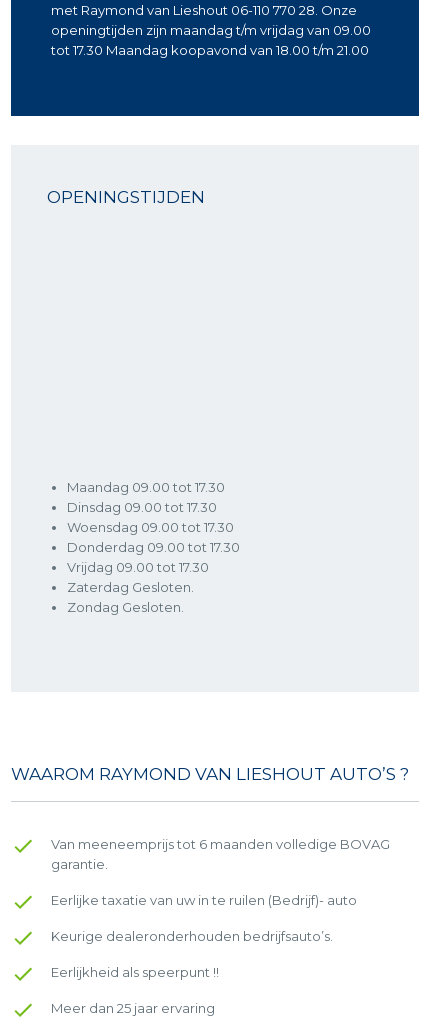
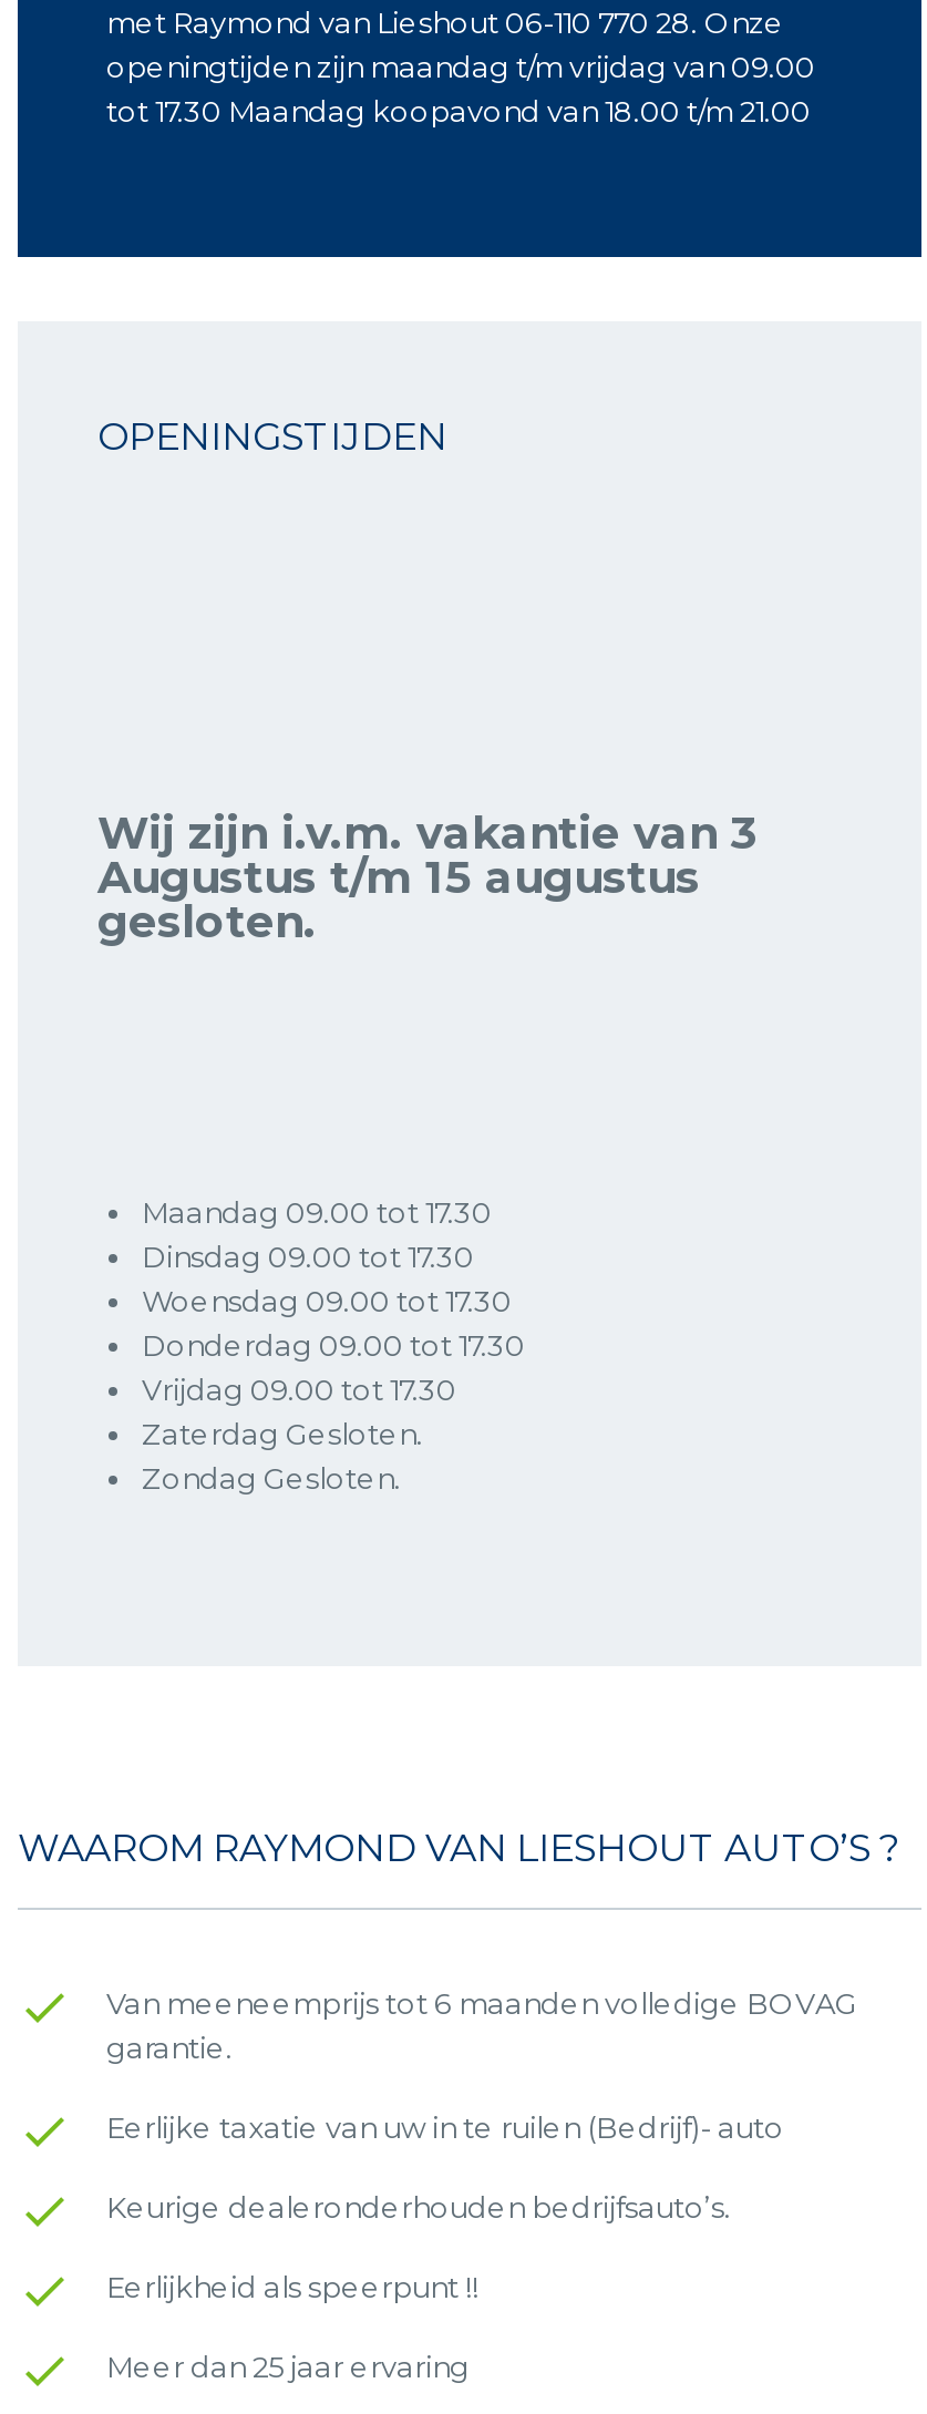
+ Wij zijn i.v.m. vakantie van 3
+ Augustus t/m 15 augustus
+ gesloten.
